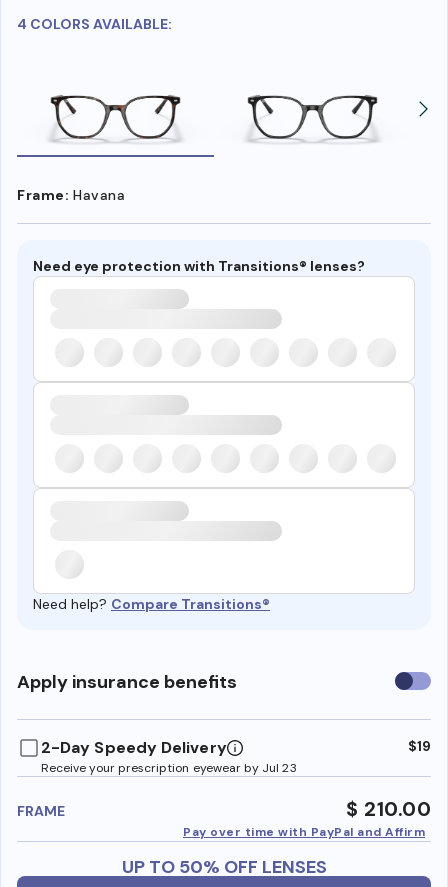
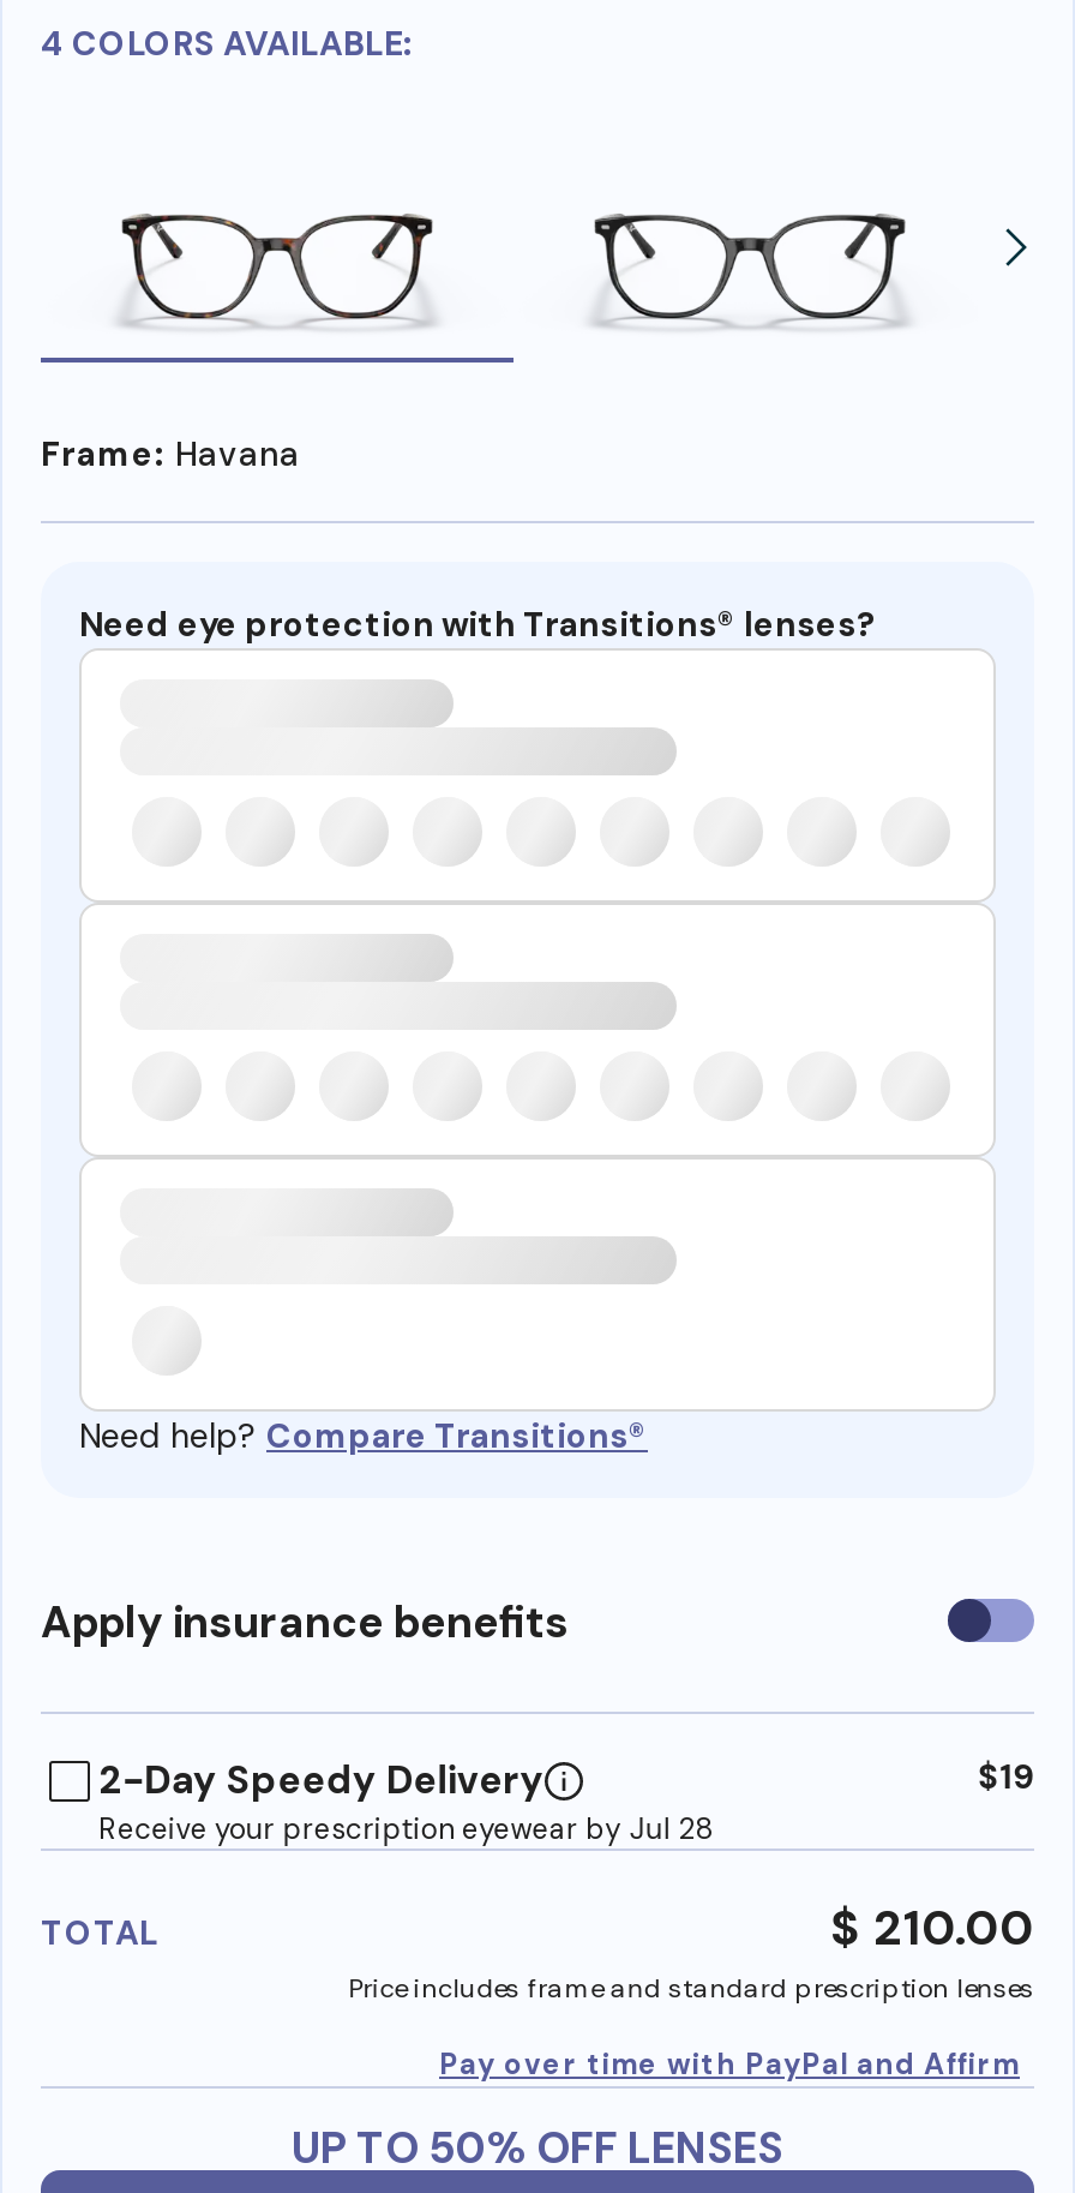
- Receive your prescription eyewear by Jul 23
+ Receive your prescription eyewear by Jul 28

- FRAME
+ TOTAL

+ Price includes frame and standard prescription lenses
